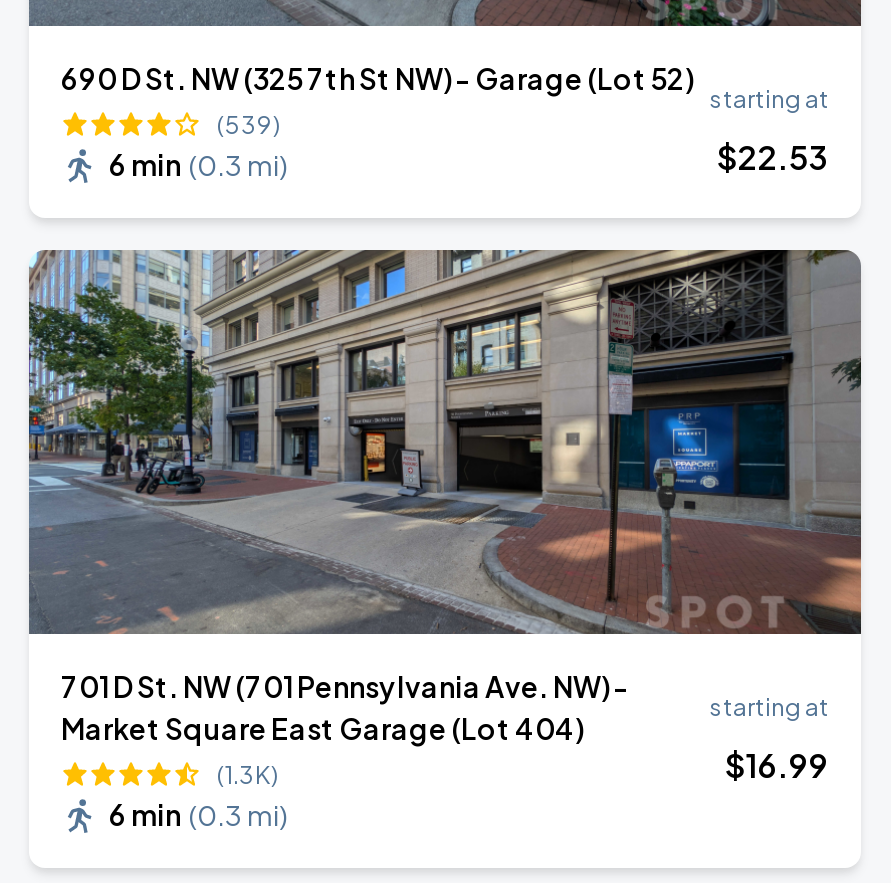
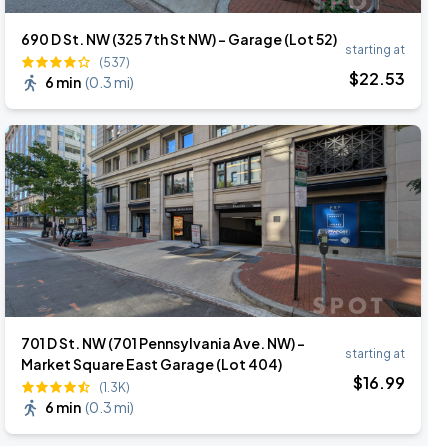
- (539)
+ (537)
